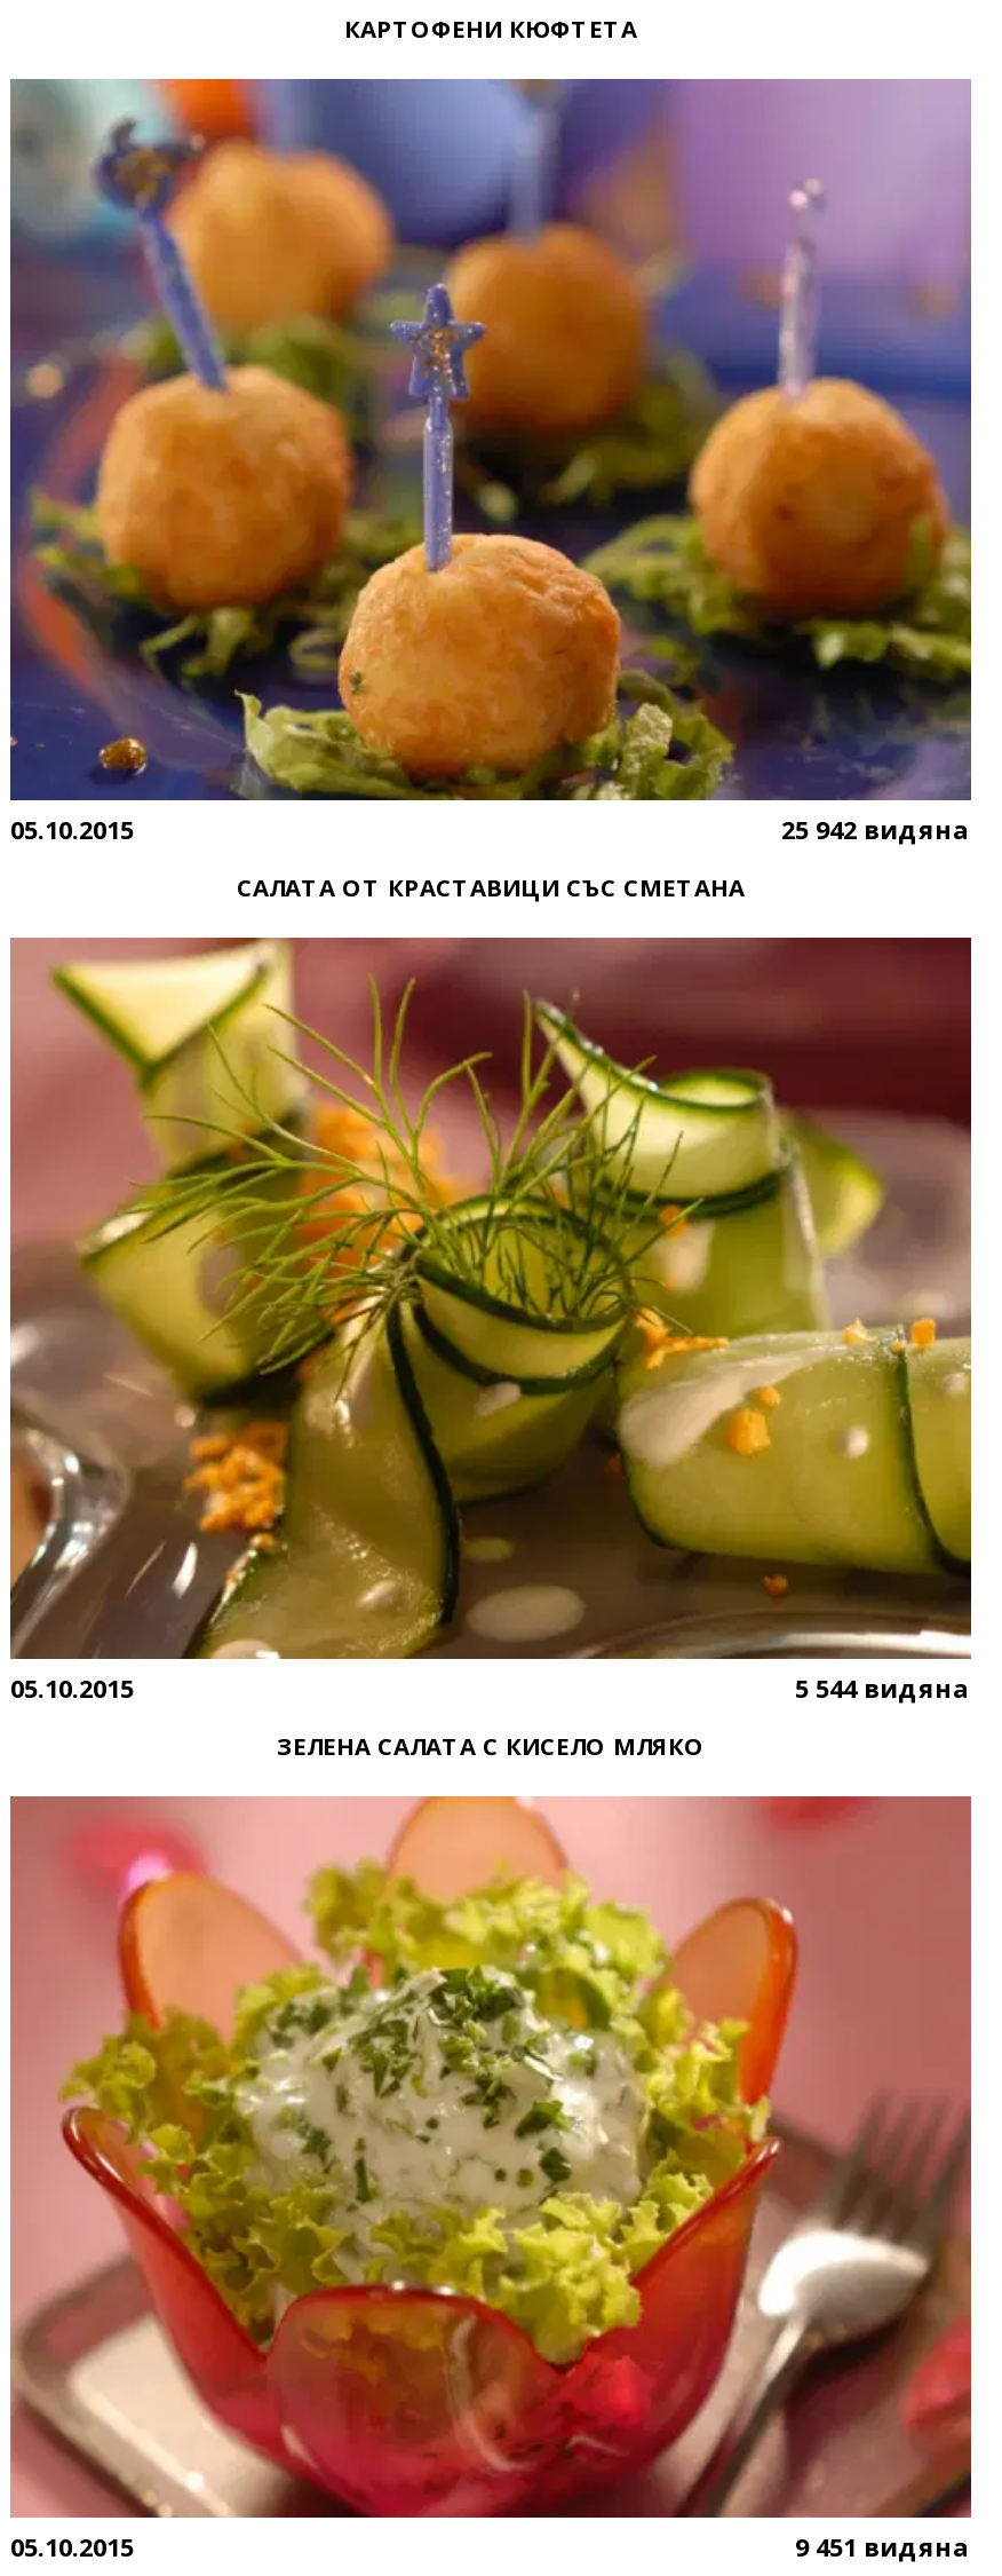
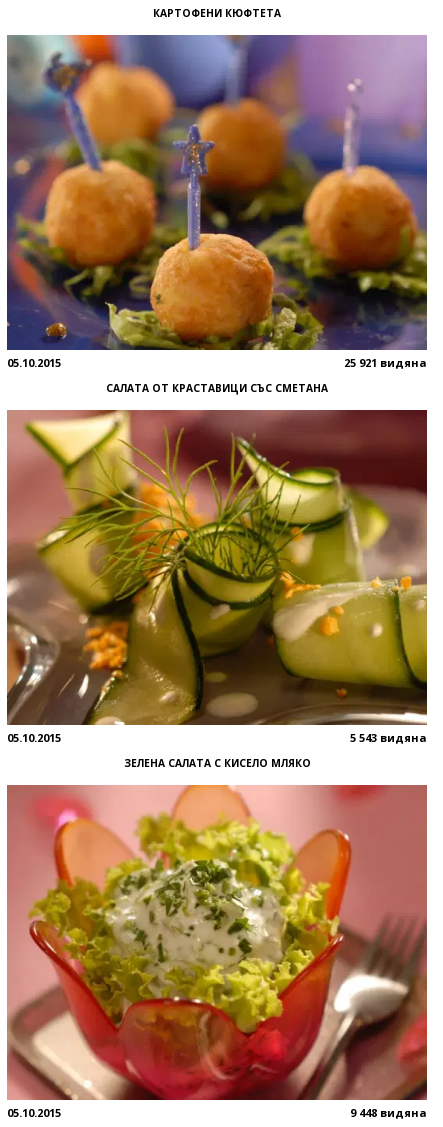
- 25 942 видяна
+ 25 921 видяна

- 5 544 видяна
+ 5 543 видяна

- 9 451 видяна
+ 9 448 видяна
